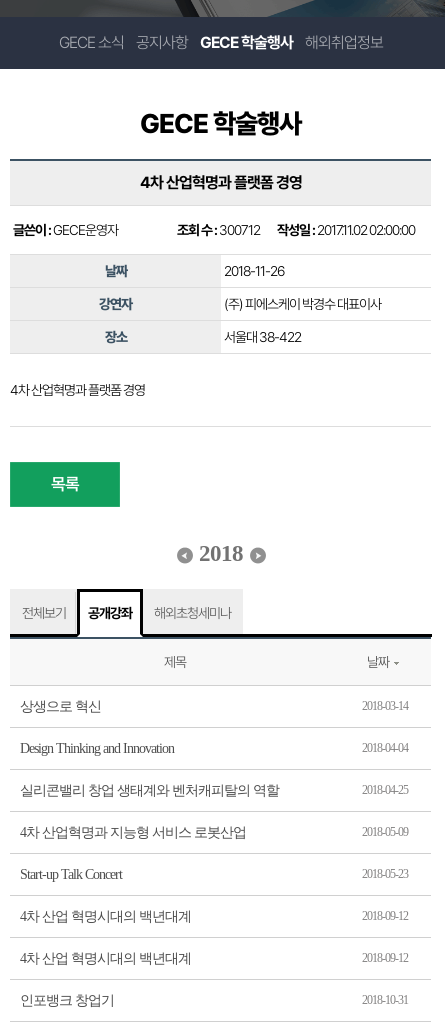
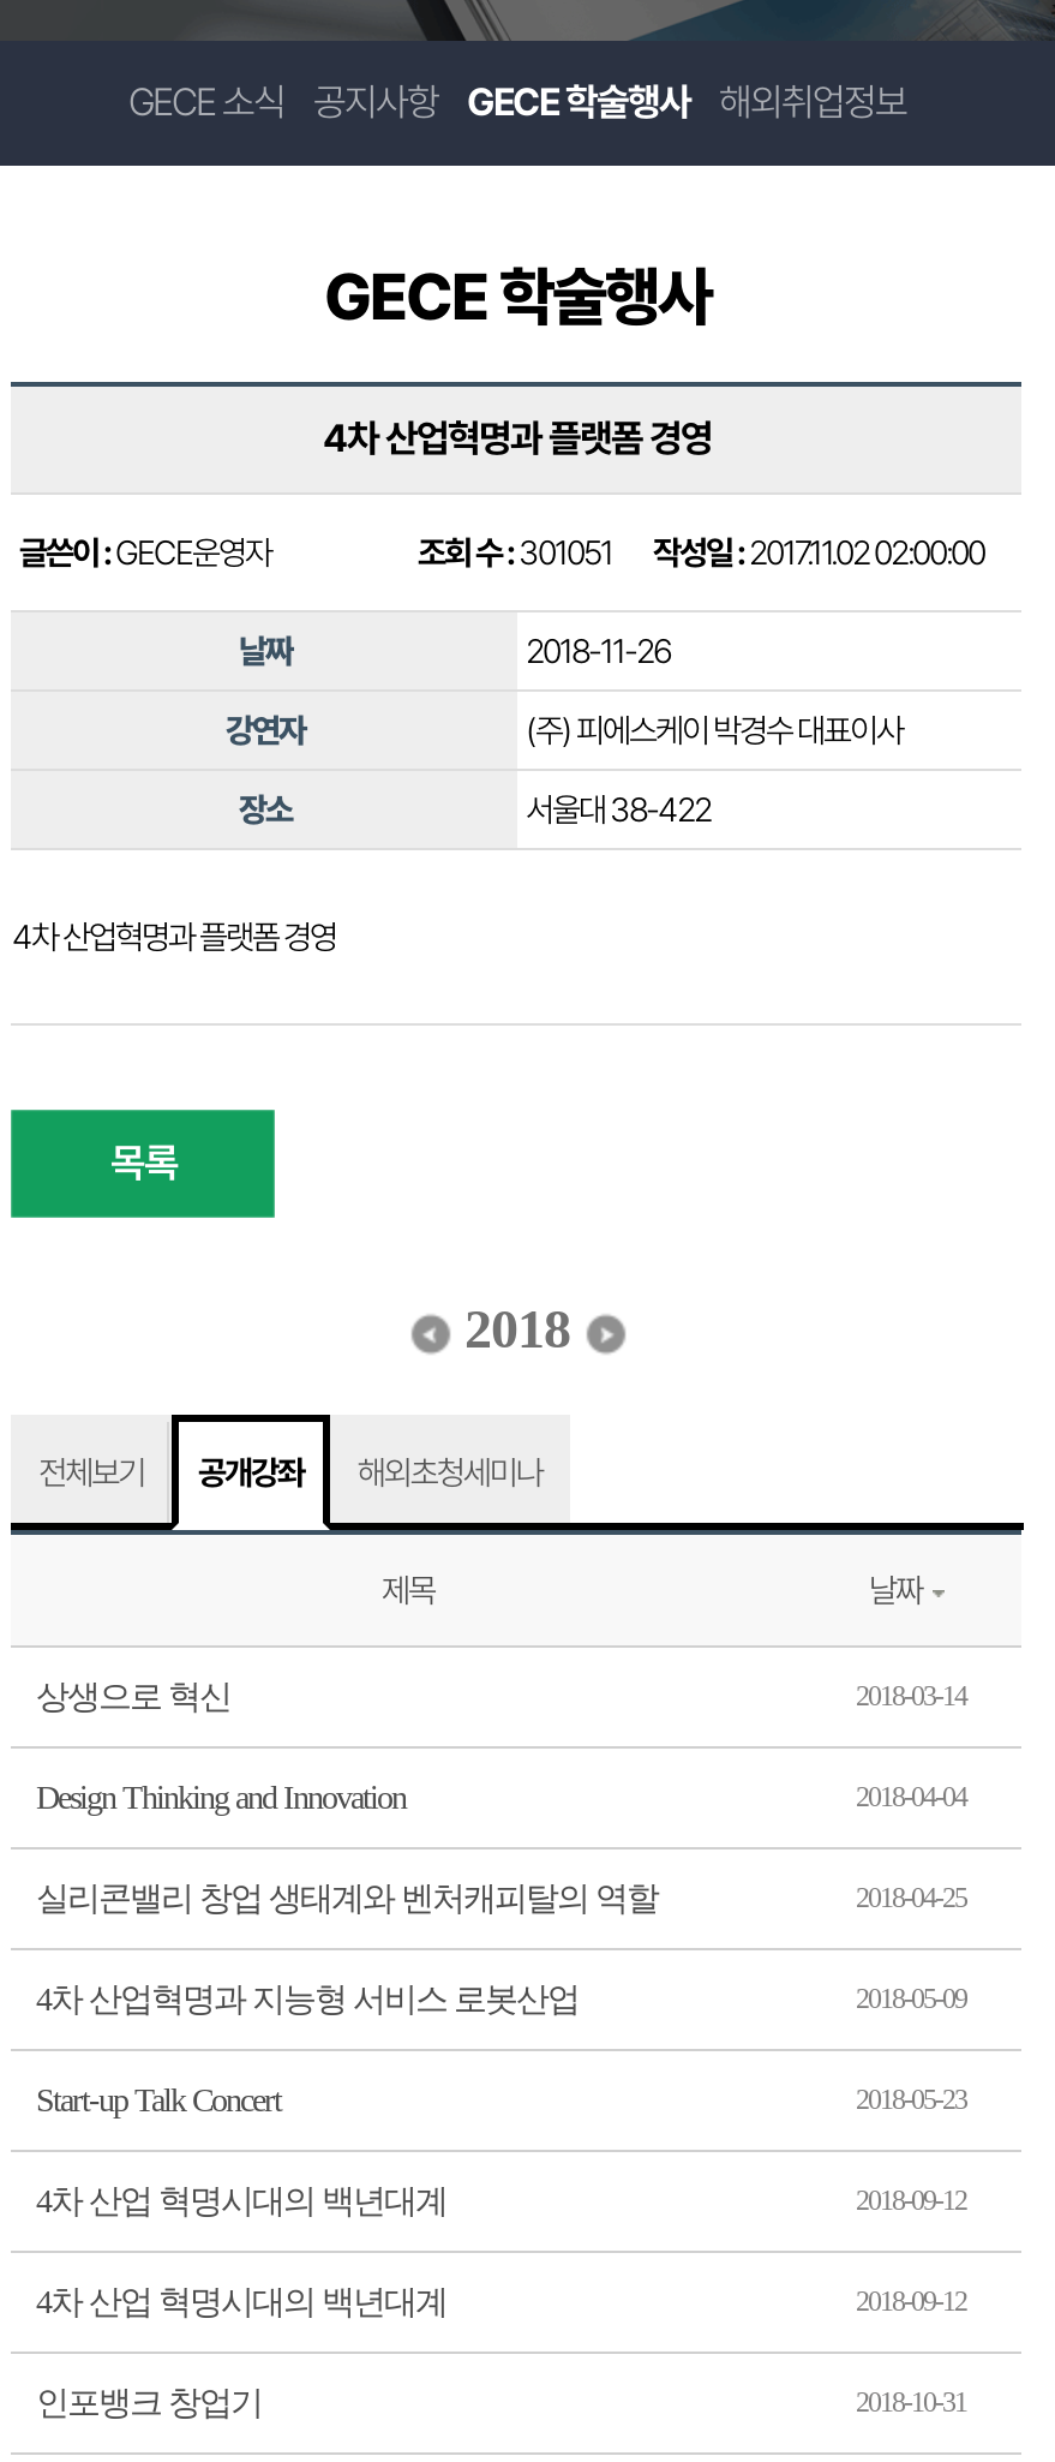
- 조회 수 : 300712 작성일 : 2017.11.02 02:00:00
+ 조회 수 : 301051 작성일 : 2017.11.02 02:00:00
